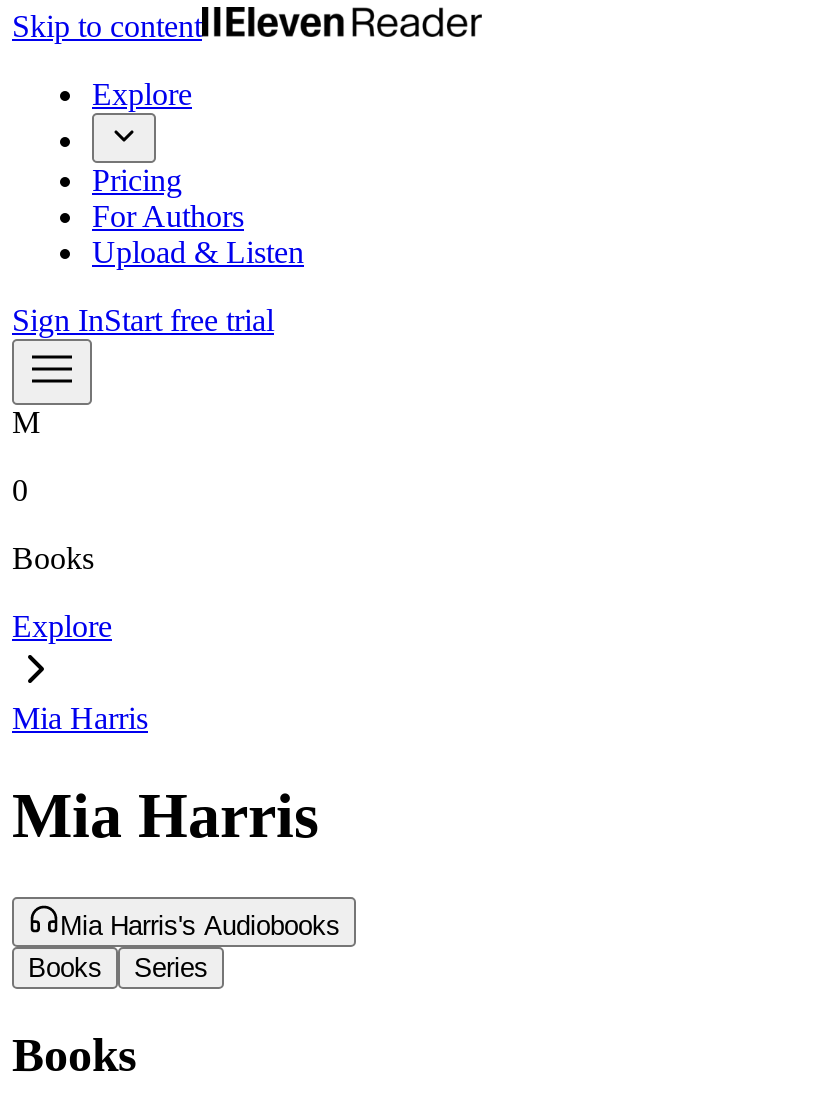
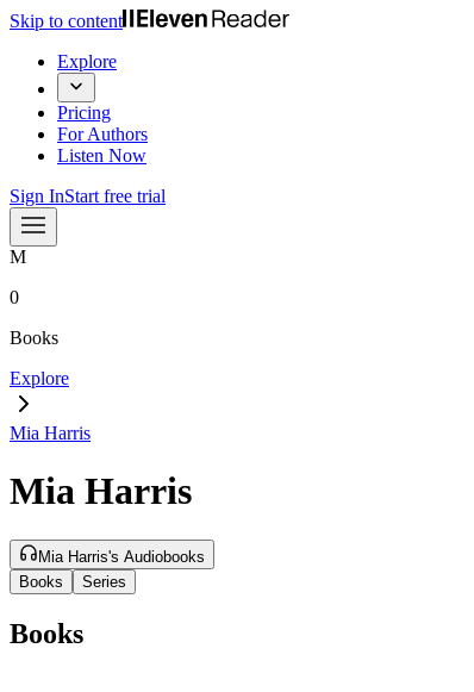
- Upload & Listen
+ Listen Now
